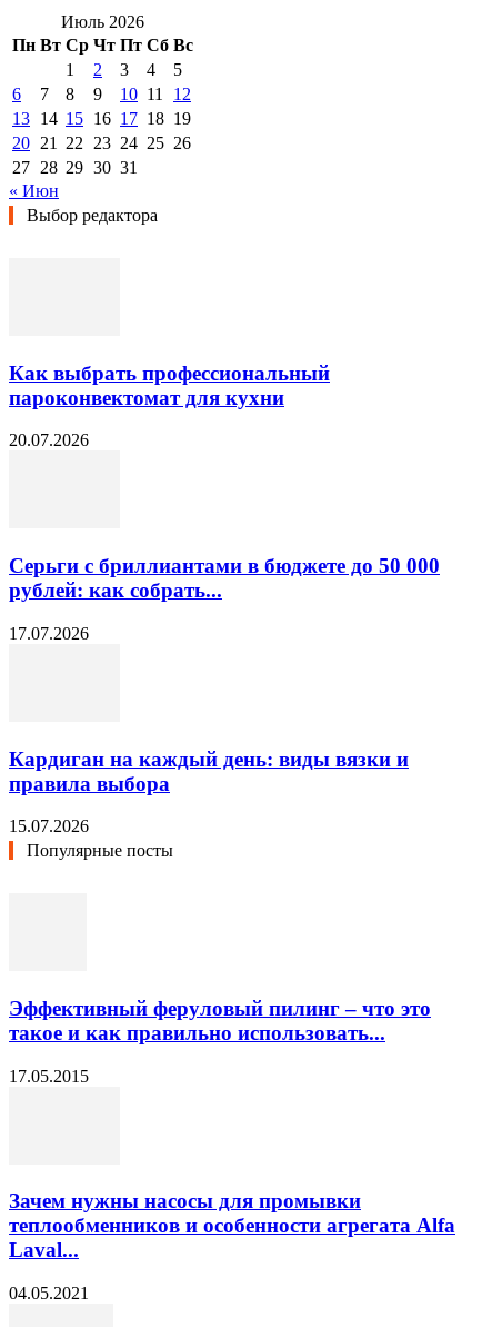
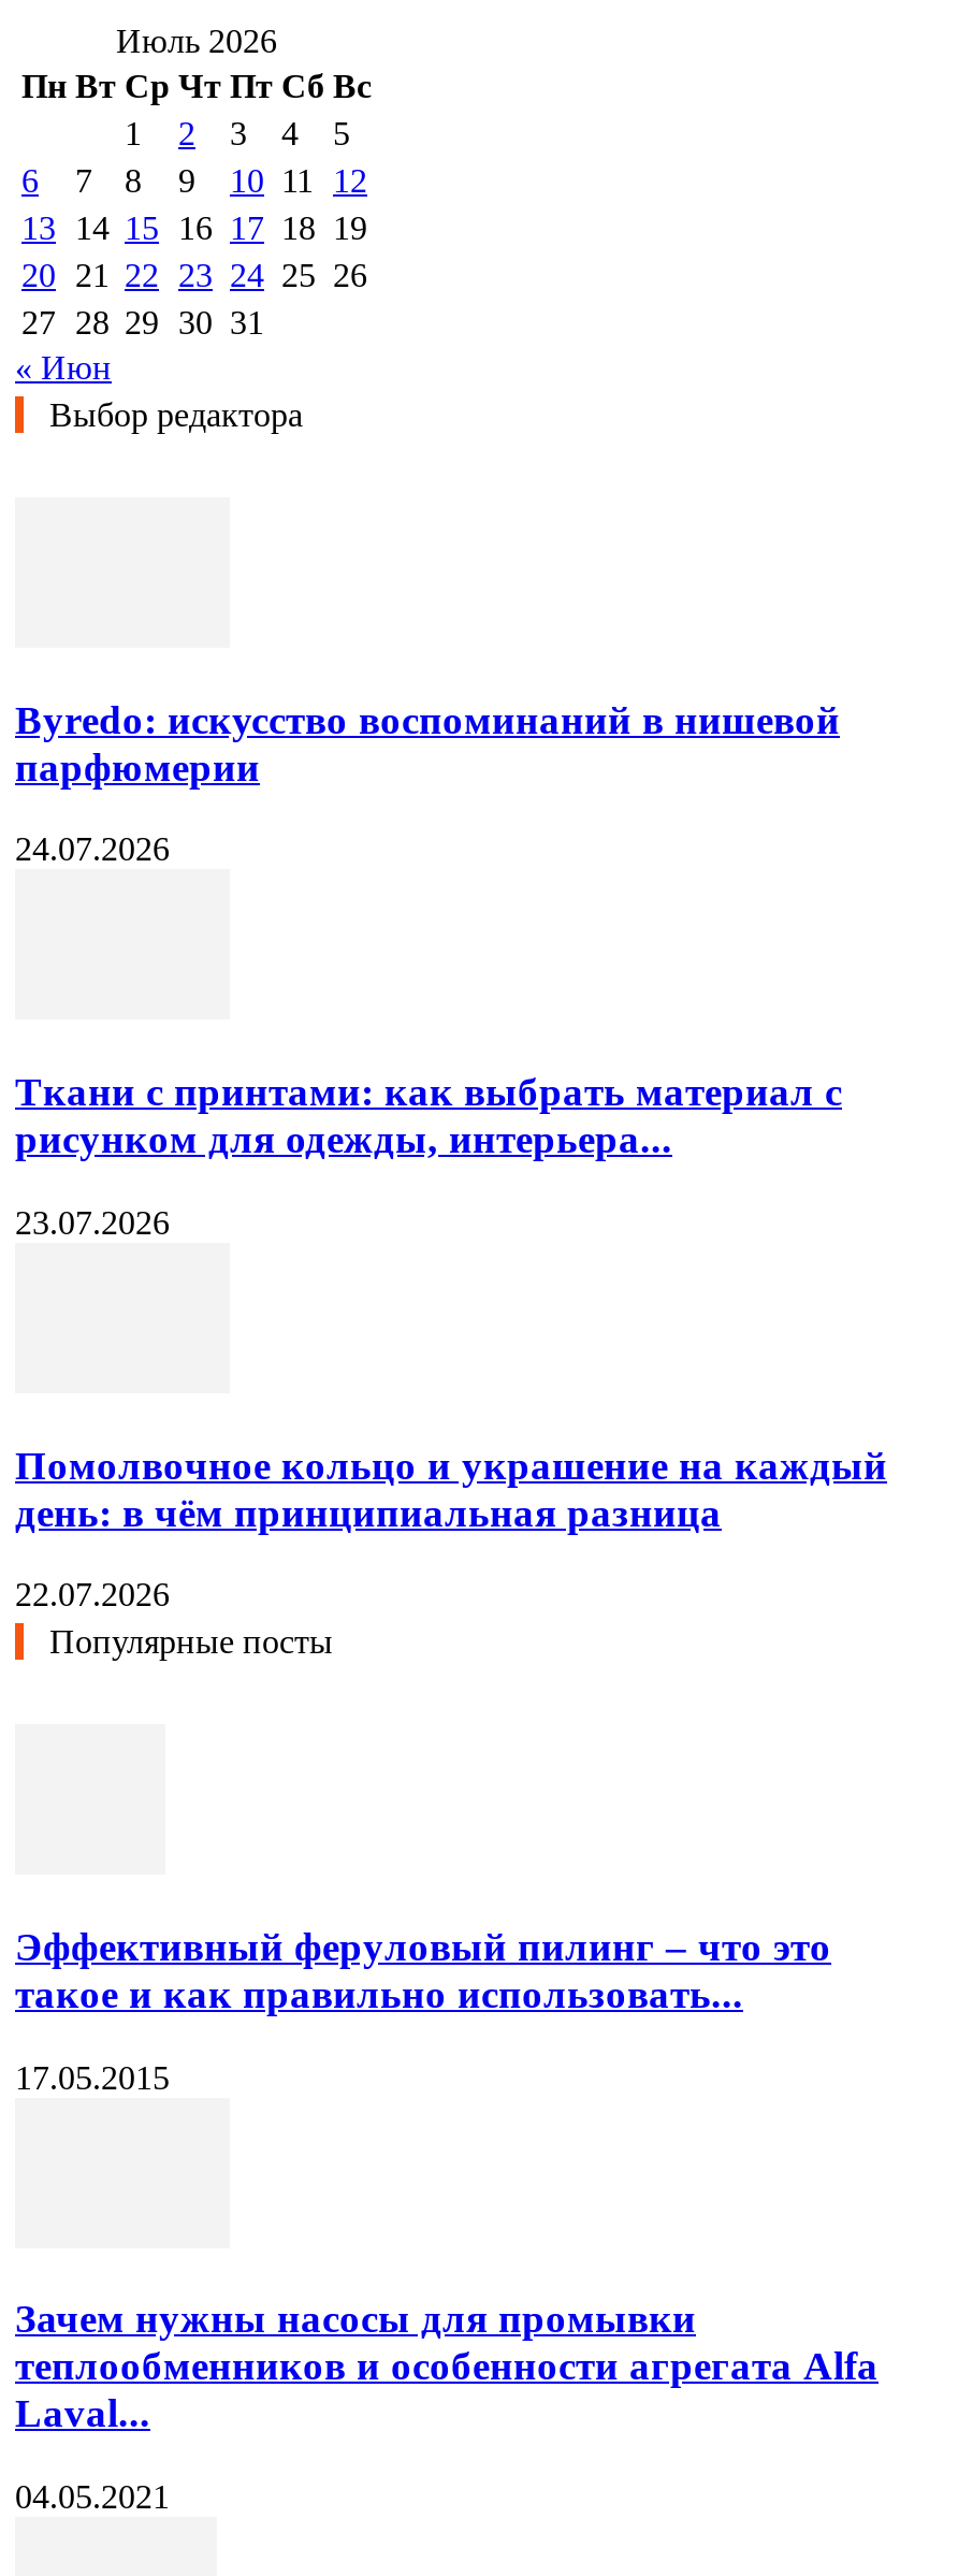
- Как выбрать профессиональный
- пароконвектомат для кухни
+ Byredo: искусство воспоминаний в нишевой
+ парфюмерии

- 20.07.2026
+ 24.07.2026

- Серьги с бриллиантами в бюджете до 50 000
- рублей: как собрать...
+ Ткани с принтами: как выбрать материал с
+ рисунком для одежды, интерьера...

- 17.07.2026
+ 23.07.2026

- Кардиган на каждый день: виды вязки и
- правила выбора
+ Помолвочное кольцо и украшение на каждый
+ день: в чём принципиальная разница

- 15.07.2026
+ 22.07.2026
